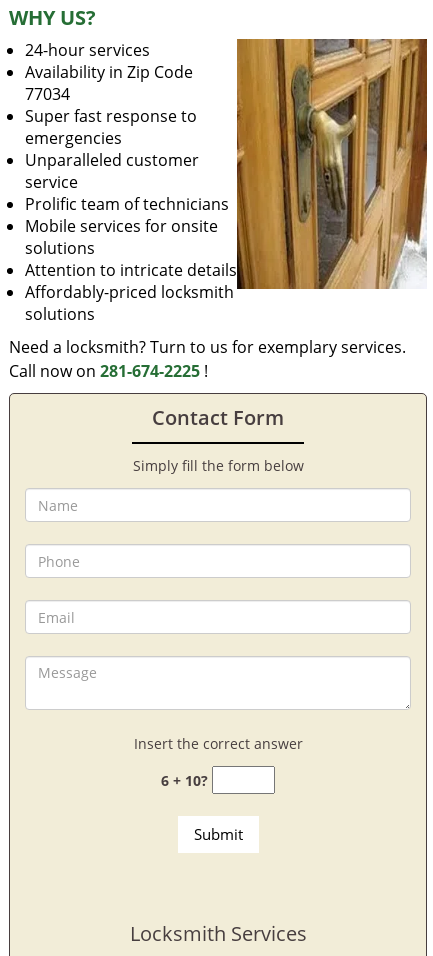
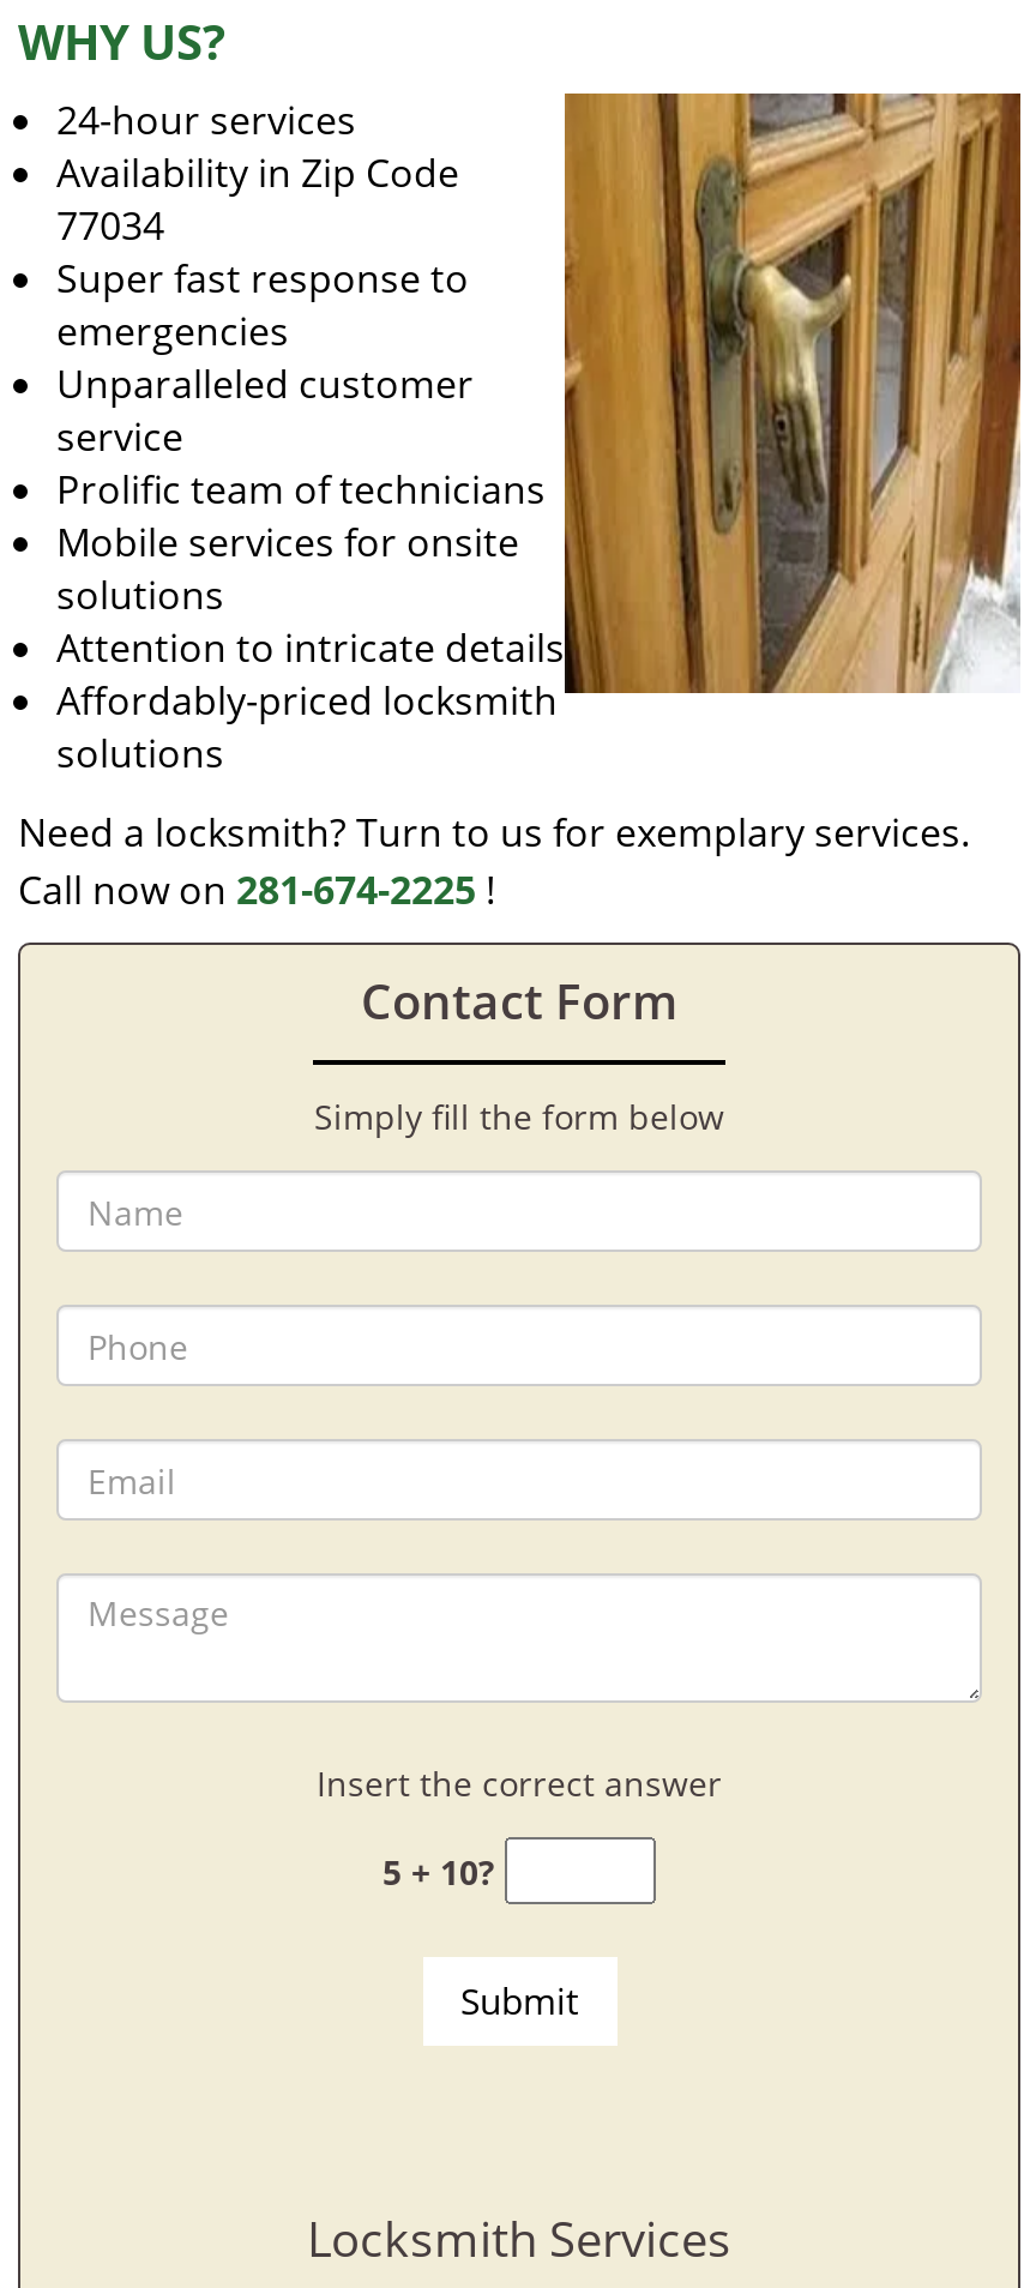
- 6 + 10?
+ 5 + 10?
